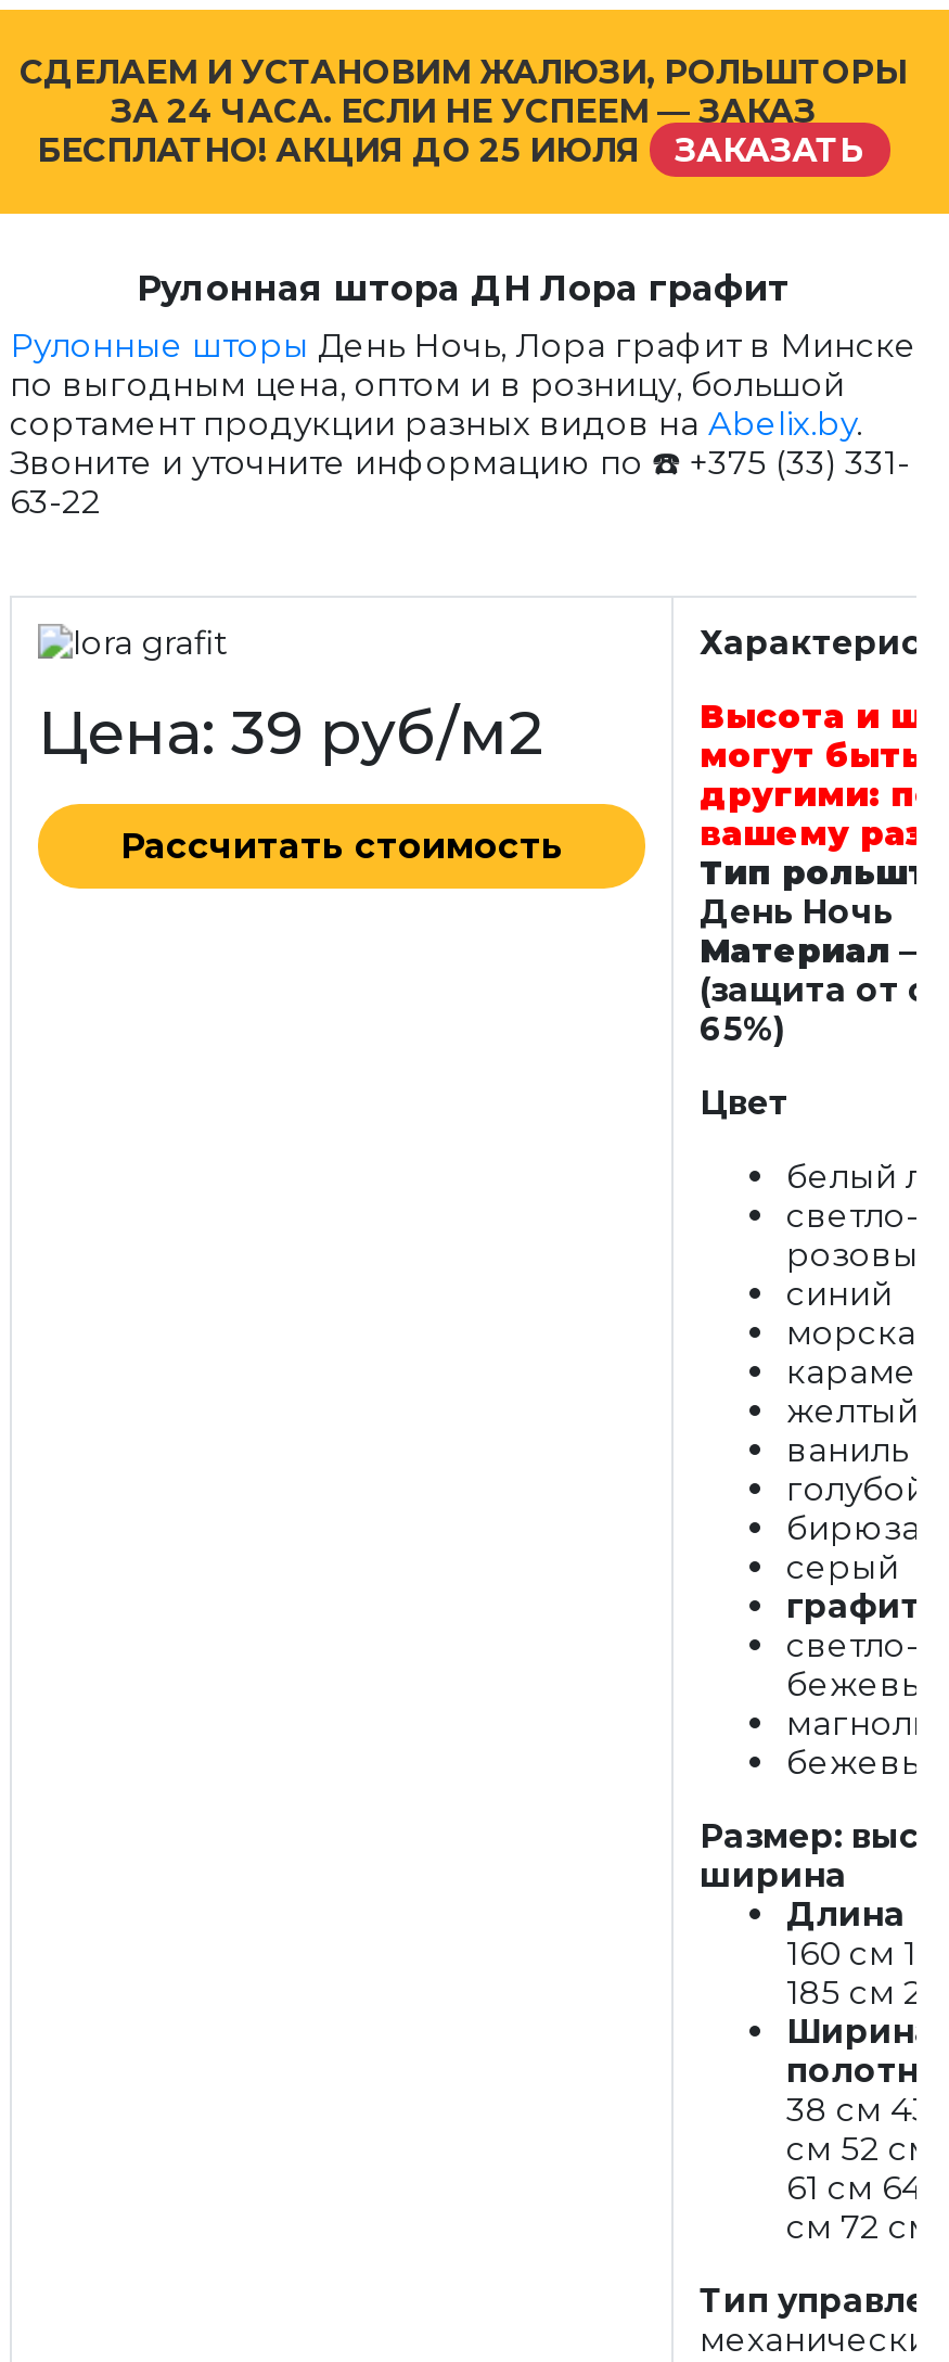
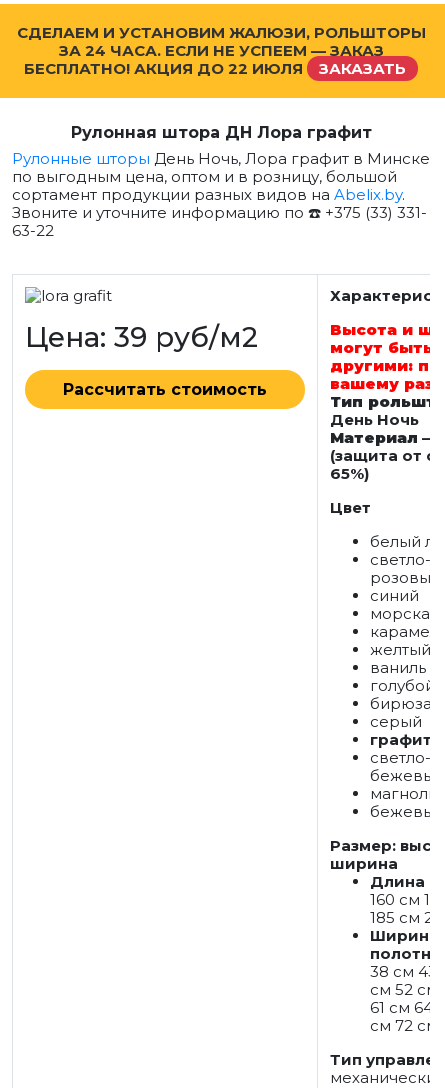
- БЕСПЛАТНО! АКЦИЯ ДО 25 ИЮЛЯ
+ БЕСПЛАТНО! АКЦИЯ ДО 22 ИЮЛЯ
